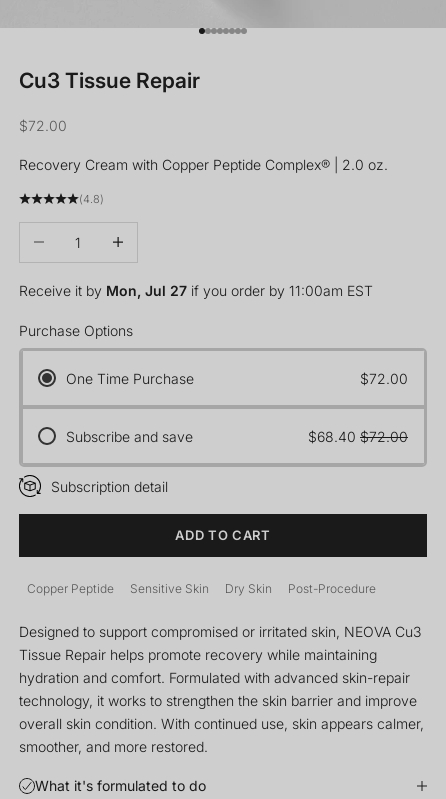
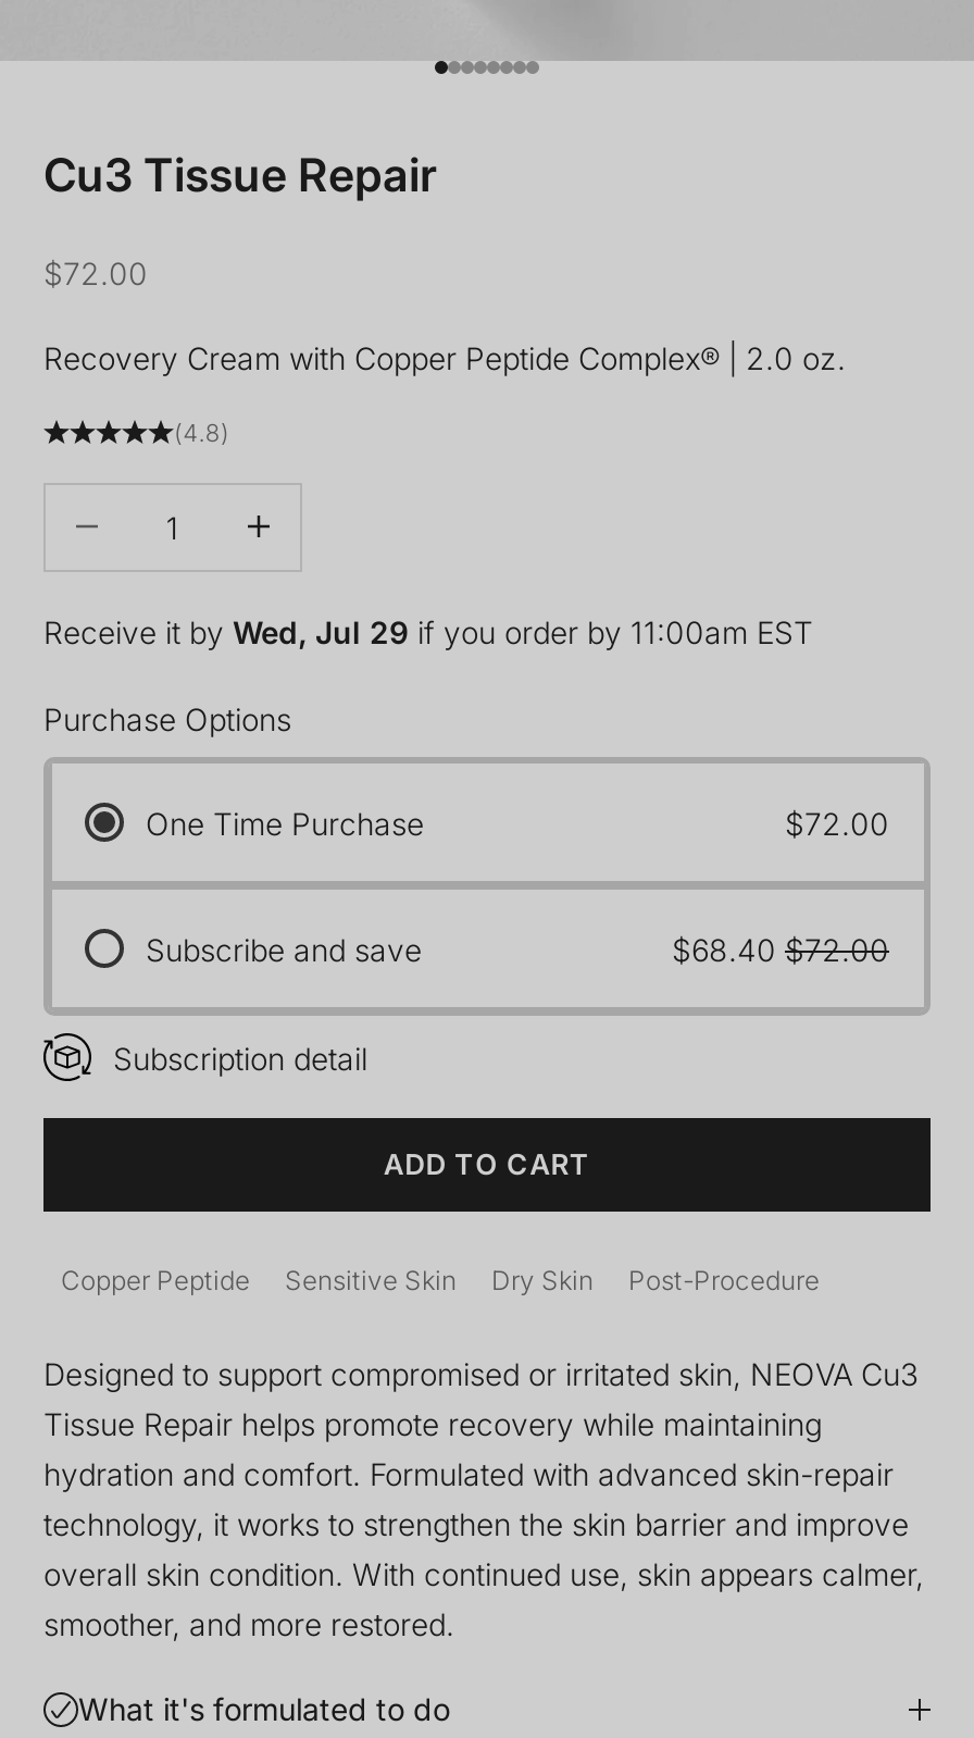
- Receive it by Mon, Jul 27 if you order by 11:00am EST
+ Receive it by Wed, Jul 29 if you order by 11:00am EST
